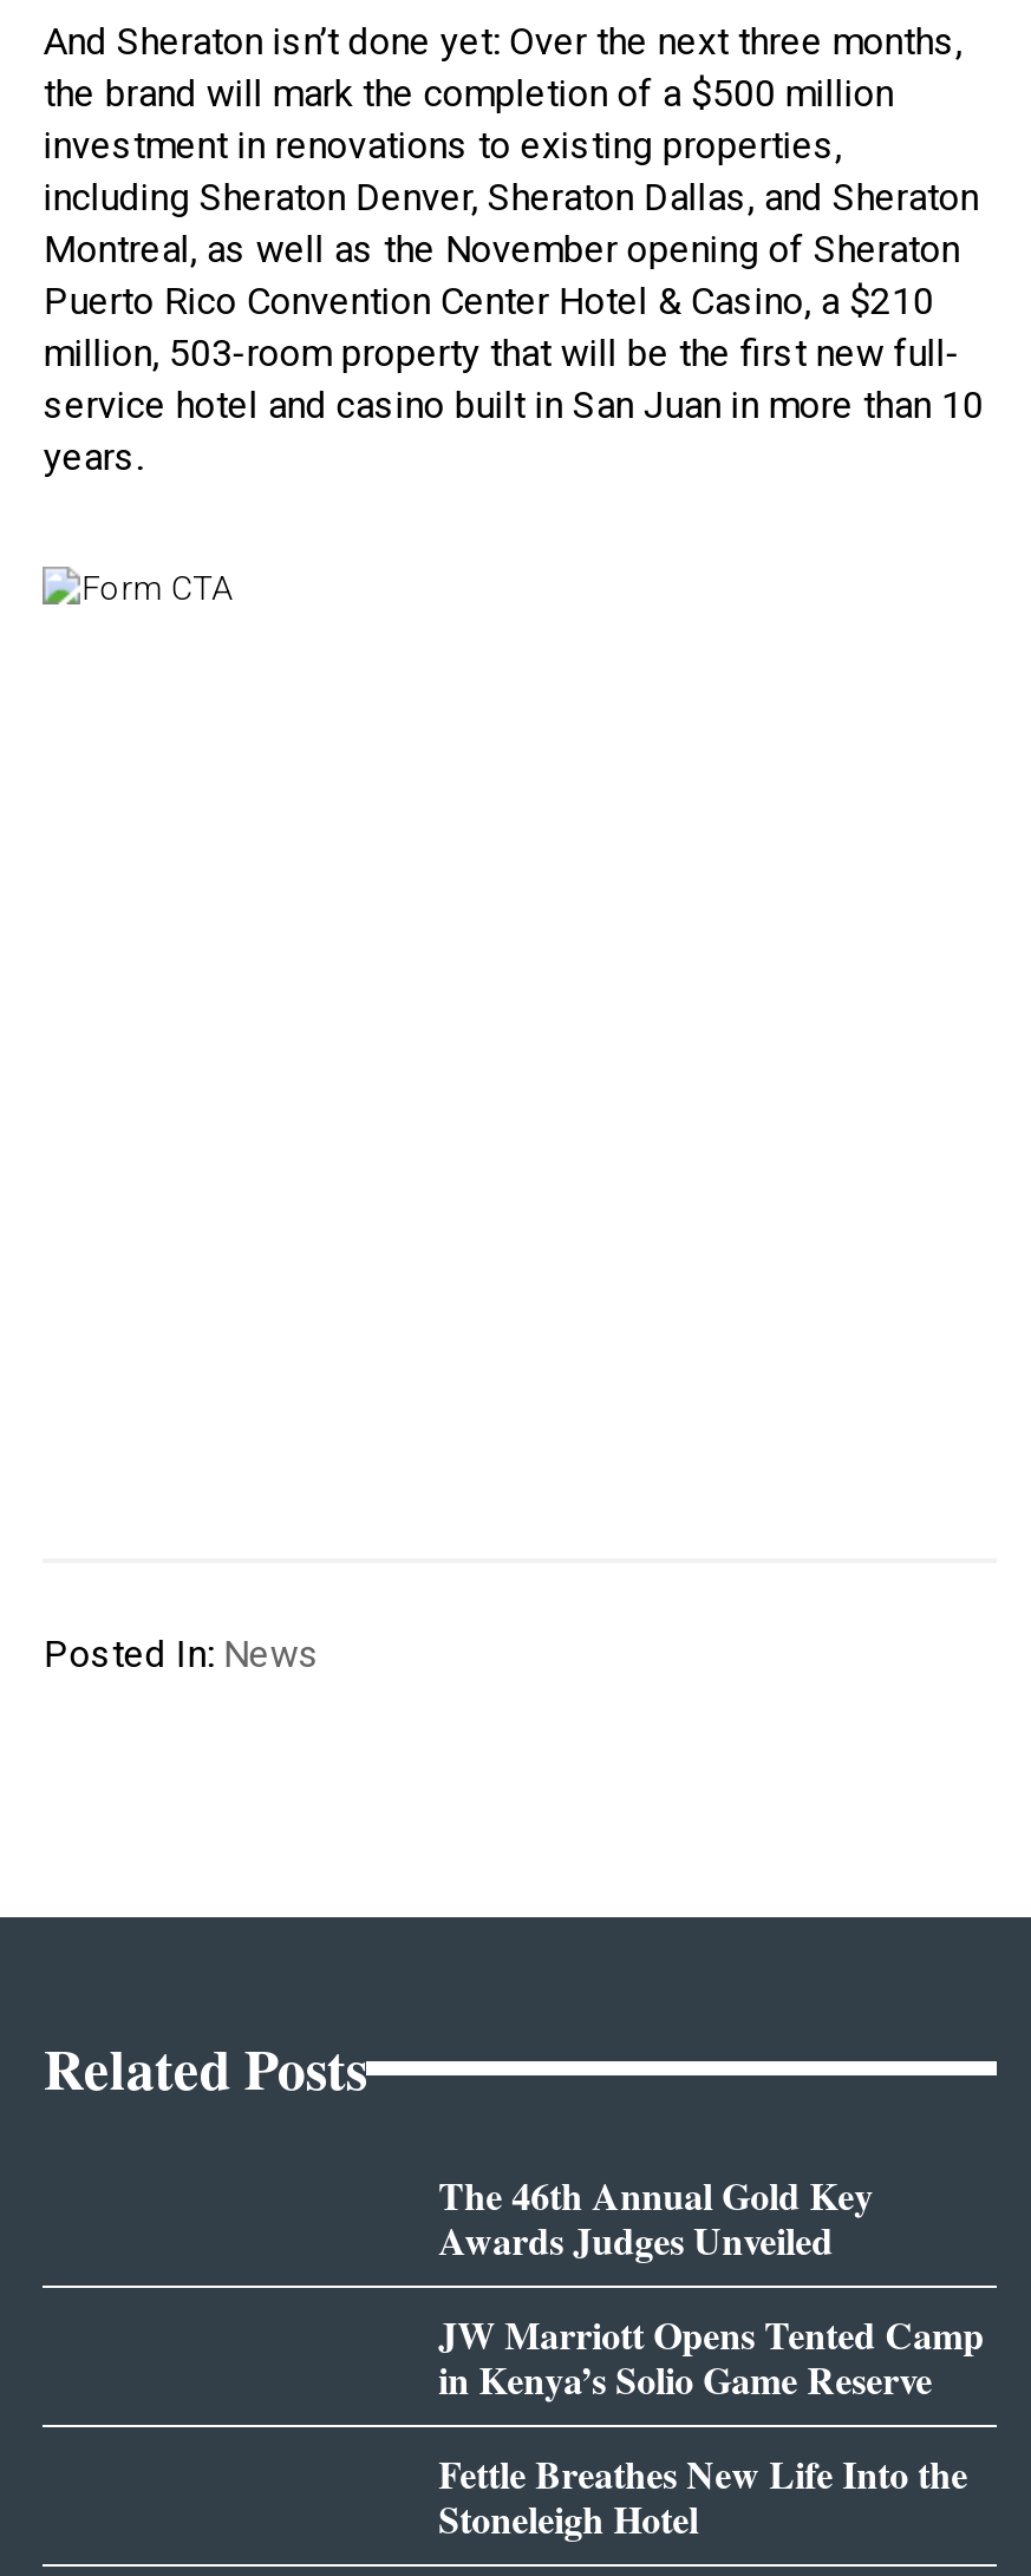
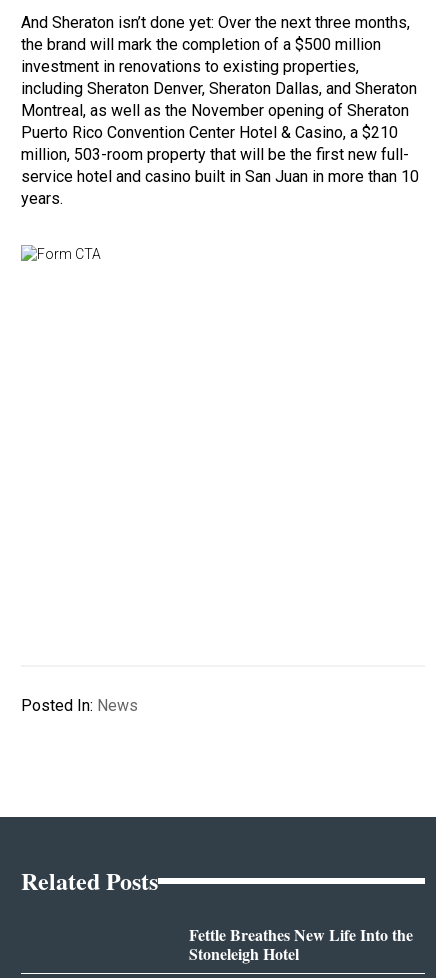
- The 46th Annual Gold Key
- Awards Judges Unveiled
- JW Marriott Opens Tented Camp
- in Kenya’s Solio Game Reserve
